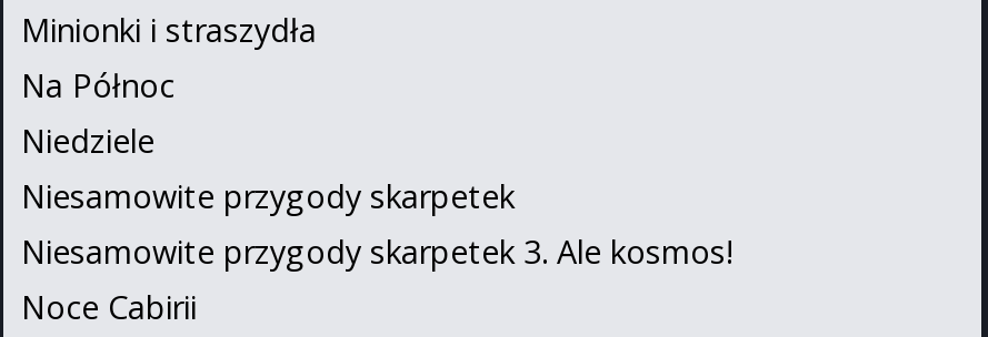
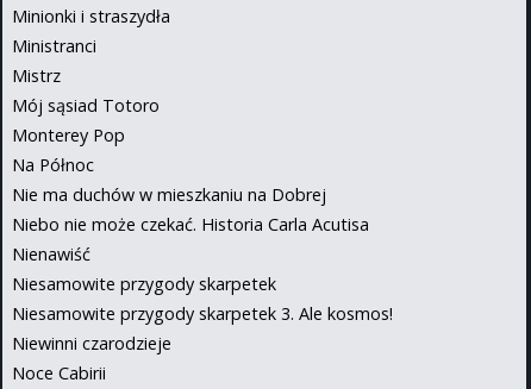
+ Ministranci
+ Mistrz
+ Mój sąsiad Totoro
+ Monterey Pop

- Niedziele
+ Nie ma duchów w mieszkaniu na Dobrej
+ Niebo nie może czekać. Historia Carla Acutisa
+ Nienawiść

+ Niewinni czarodzieje
